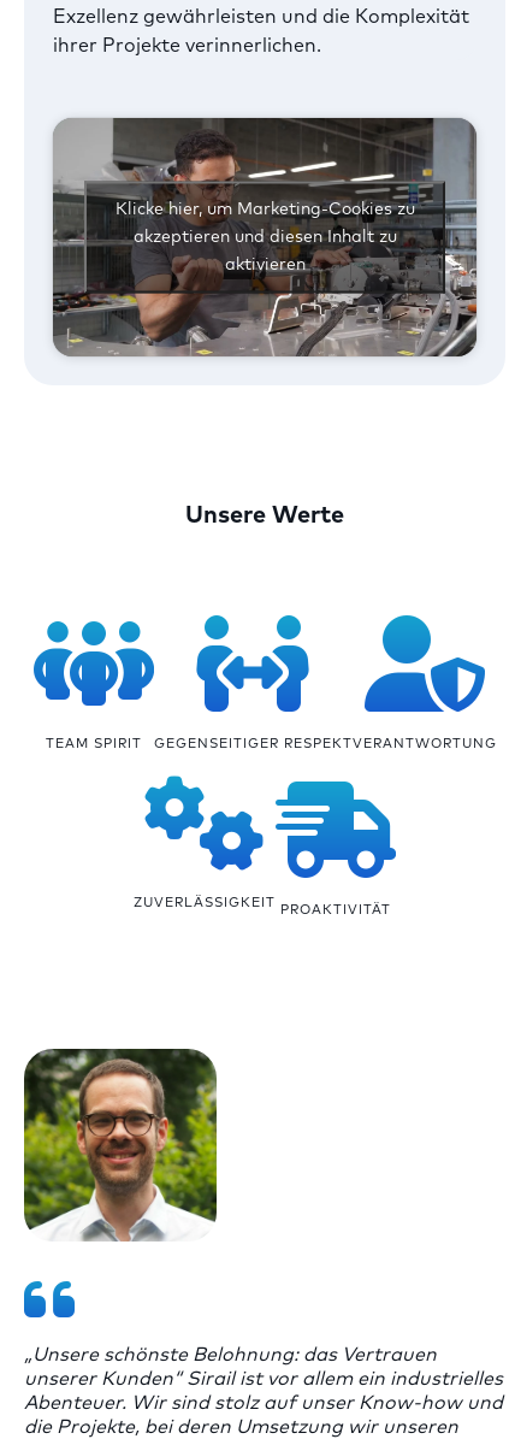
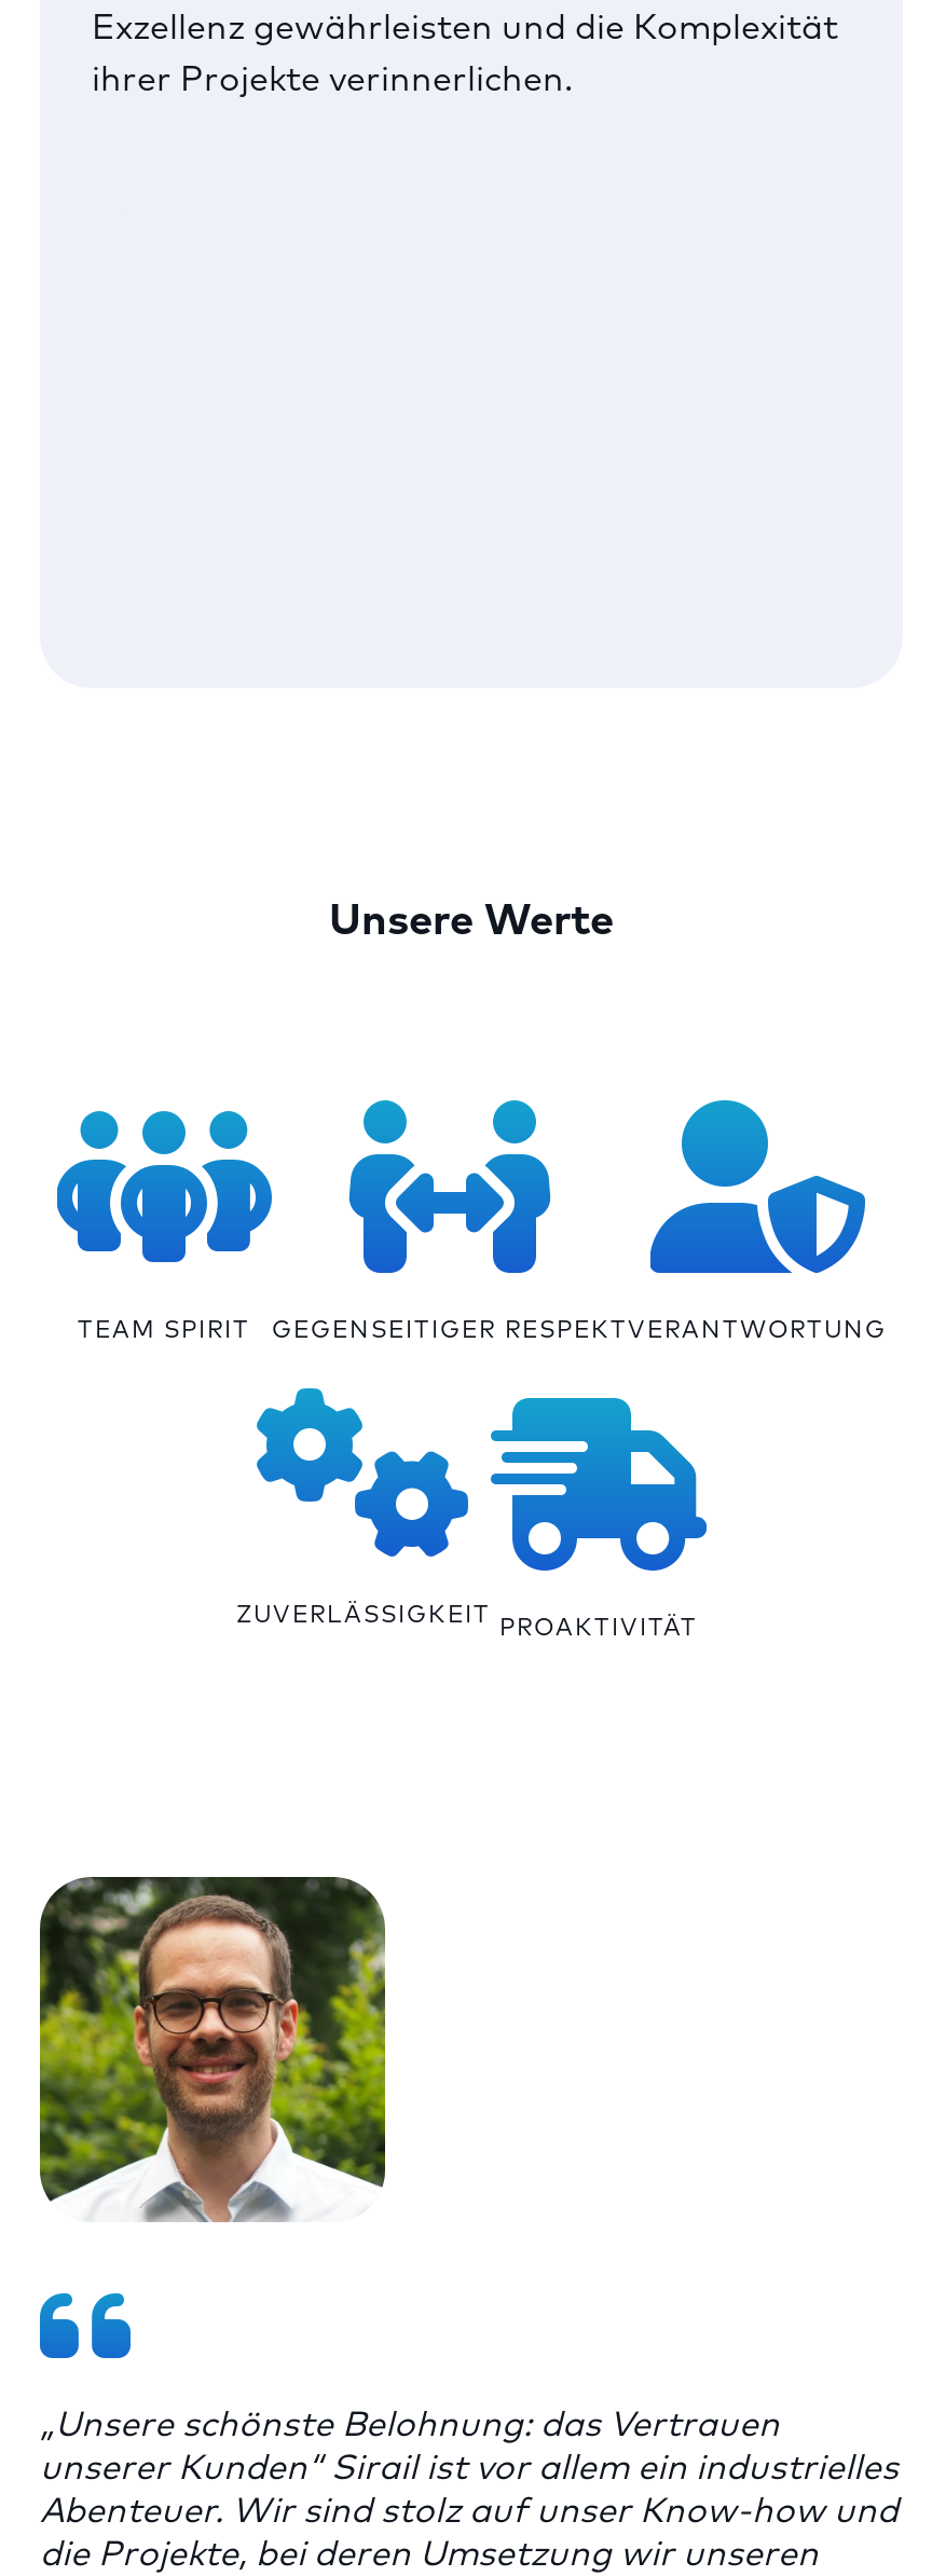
- [image]
- Klicke hier, um Marketing-Cookies zu
- akzeptieren und diesen Inhalt zu
- aktivieren
